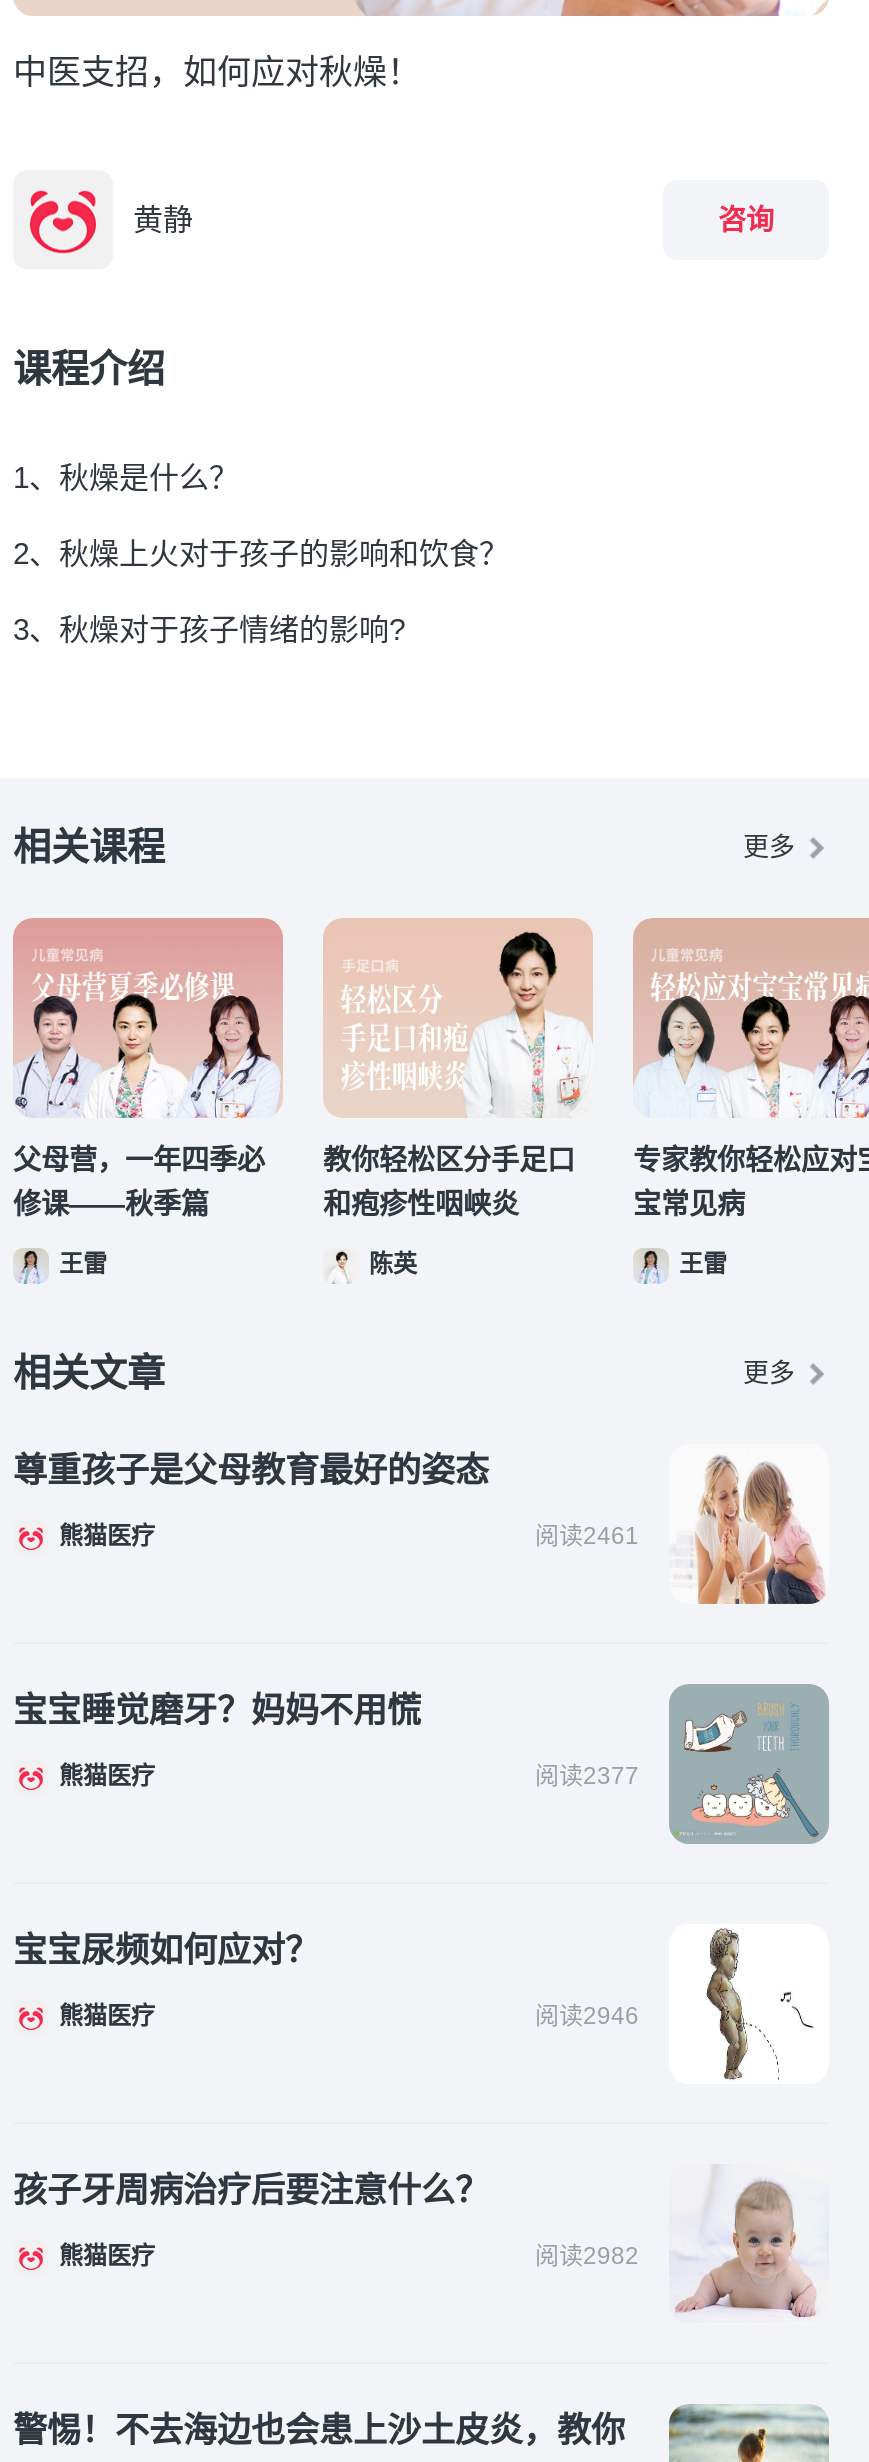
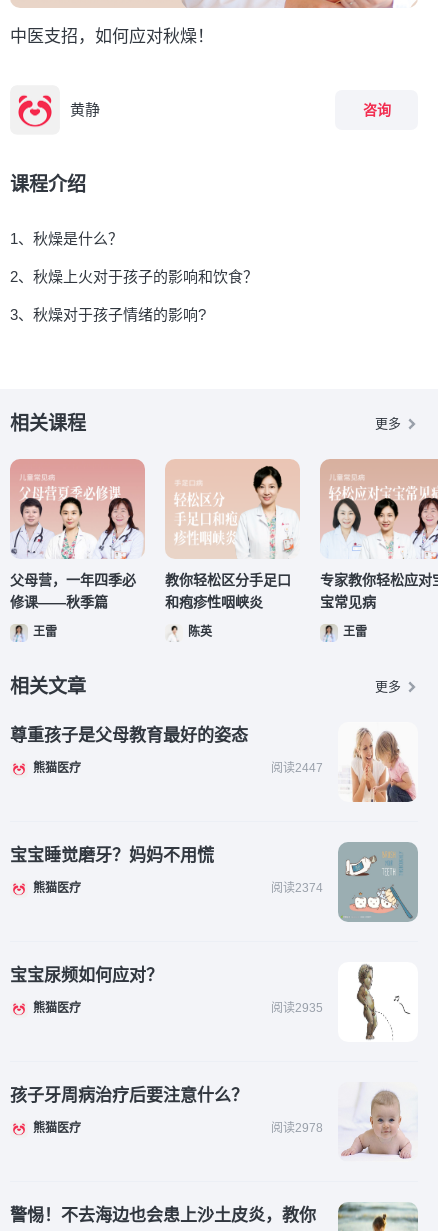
- 阅读2461
+ 阅读2447

- 阅读2377
+ 阅读2374

- 阅读2946
+ 阅读2935

- 阅读2982
+ 阅读2978
